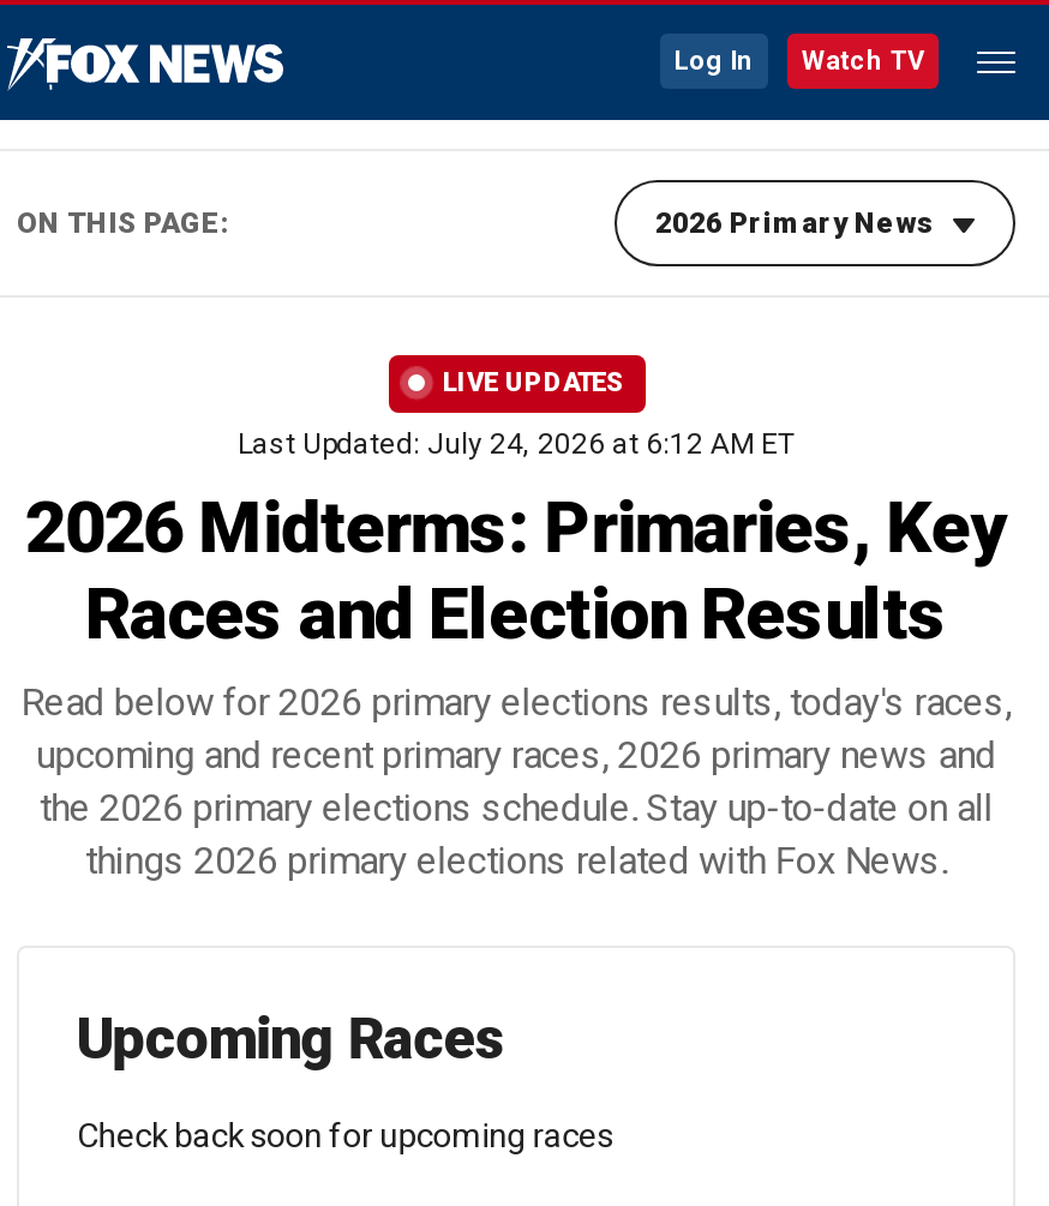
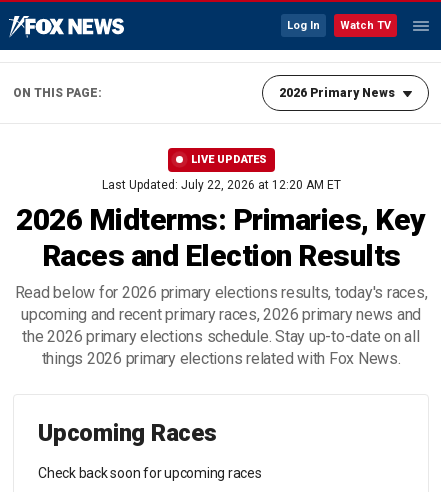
- Last Updated: July 24, 2026 at 6:12 AM ET
+ Last Updated: July 22, 2026 at 12:20 AM ET
